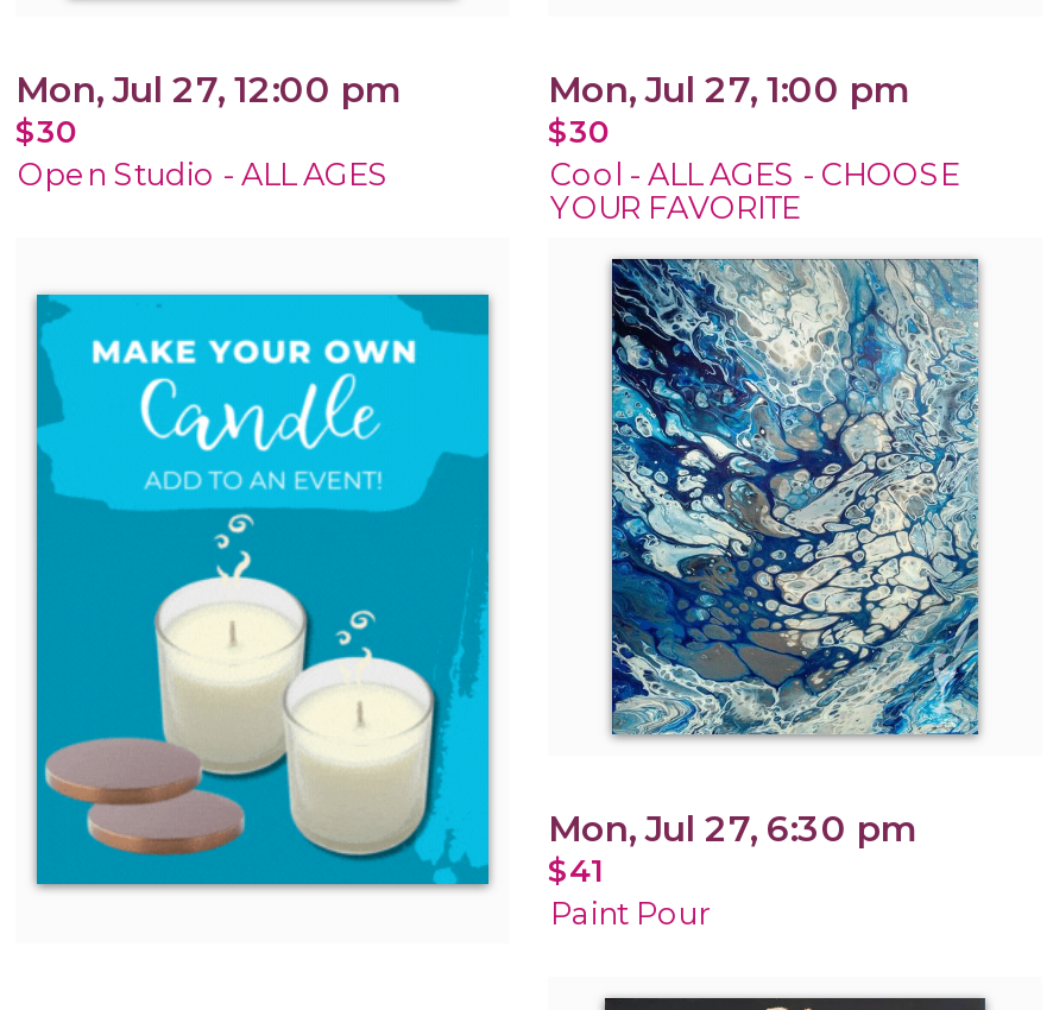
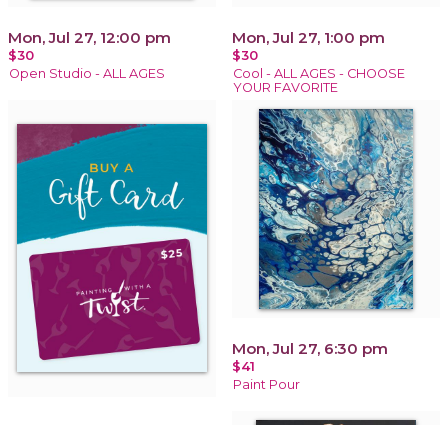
- [image]
+ [image]
